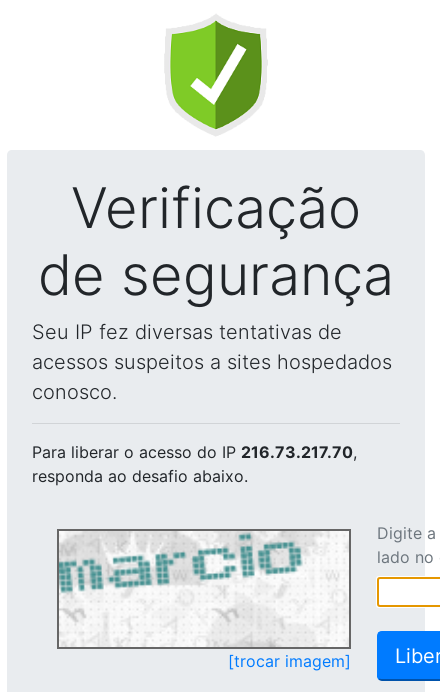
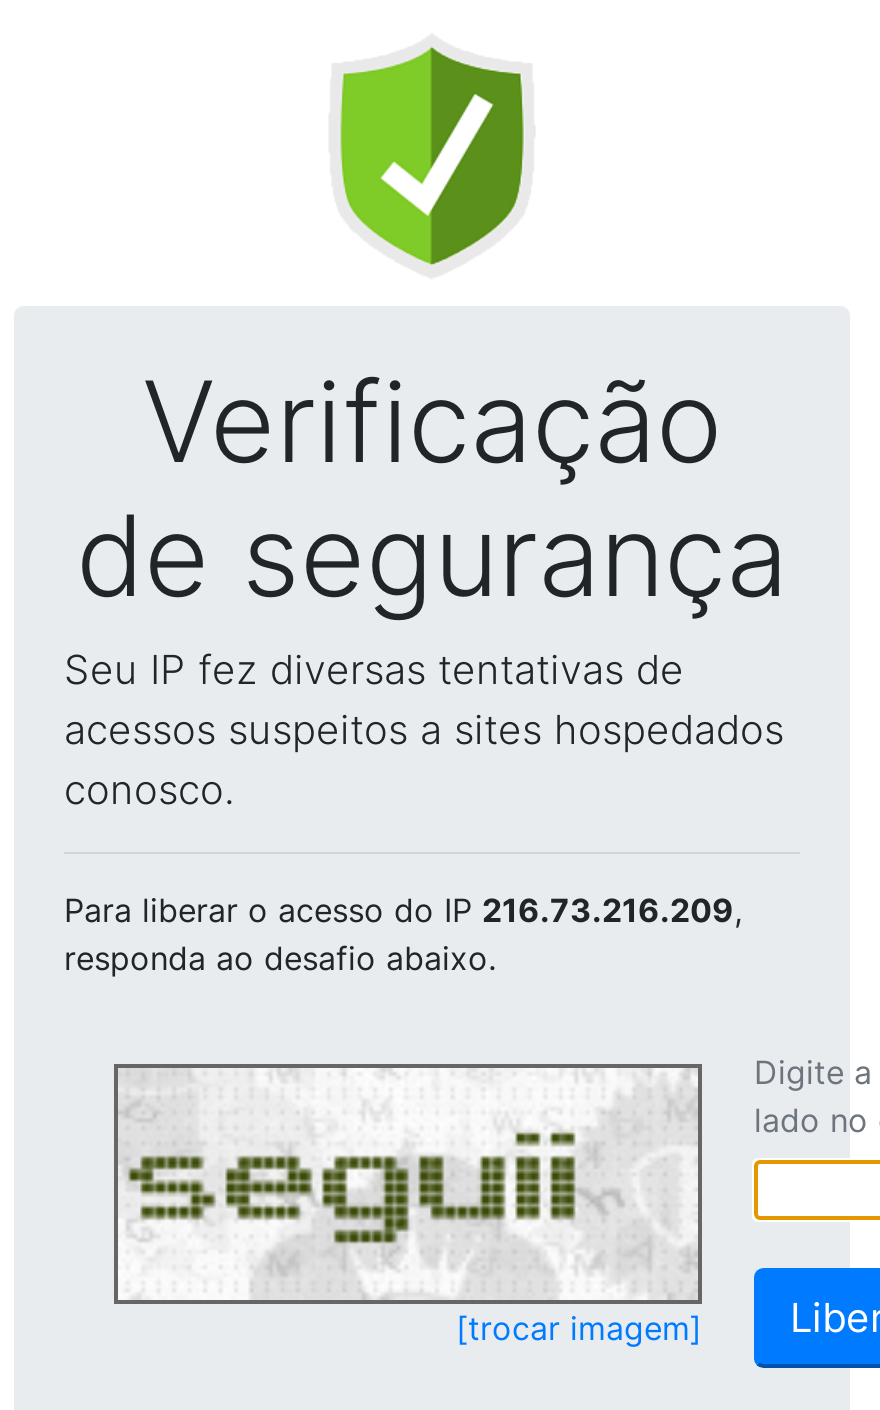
- Para liberar o acesso do IP 216.73.217.70,
+ Para liberar o acesso do IP 216.73.216.209,

- [image]
+ [image]
